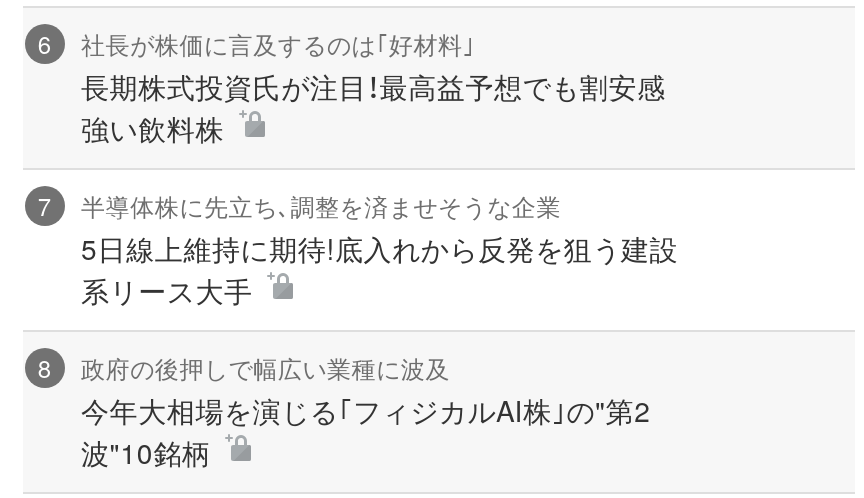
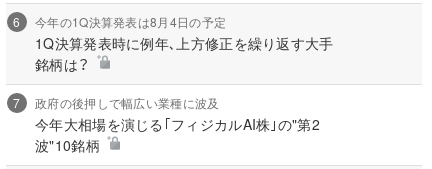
- 社長が株価に言及するのは｢好材料｣
- 長期株式投資氏が注目！最高益予想でも割安感
- 強い飲料株
+ 今年の1Q決算発表は8月4日の予定
+ 1Q決算発表時に例年､上方修正を繰り返す大手
+ 銘柄は？

- 半導体株に先立ち､調整を済ませそうな企業
- 5日線上維持に期待!底入れから反発を狙う建設
- 系リース大手
- 8
